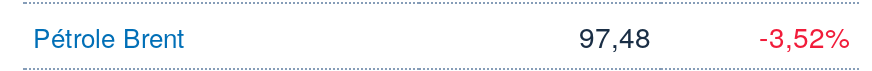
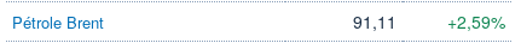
- 97,48
- -3,52%
+ 91,11
+ +2,59%
